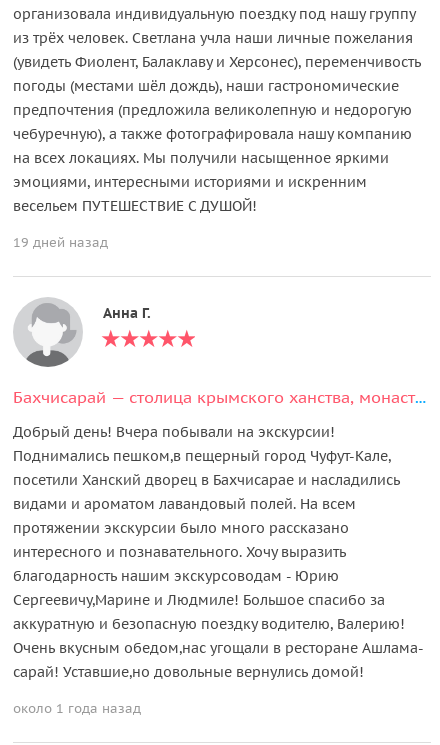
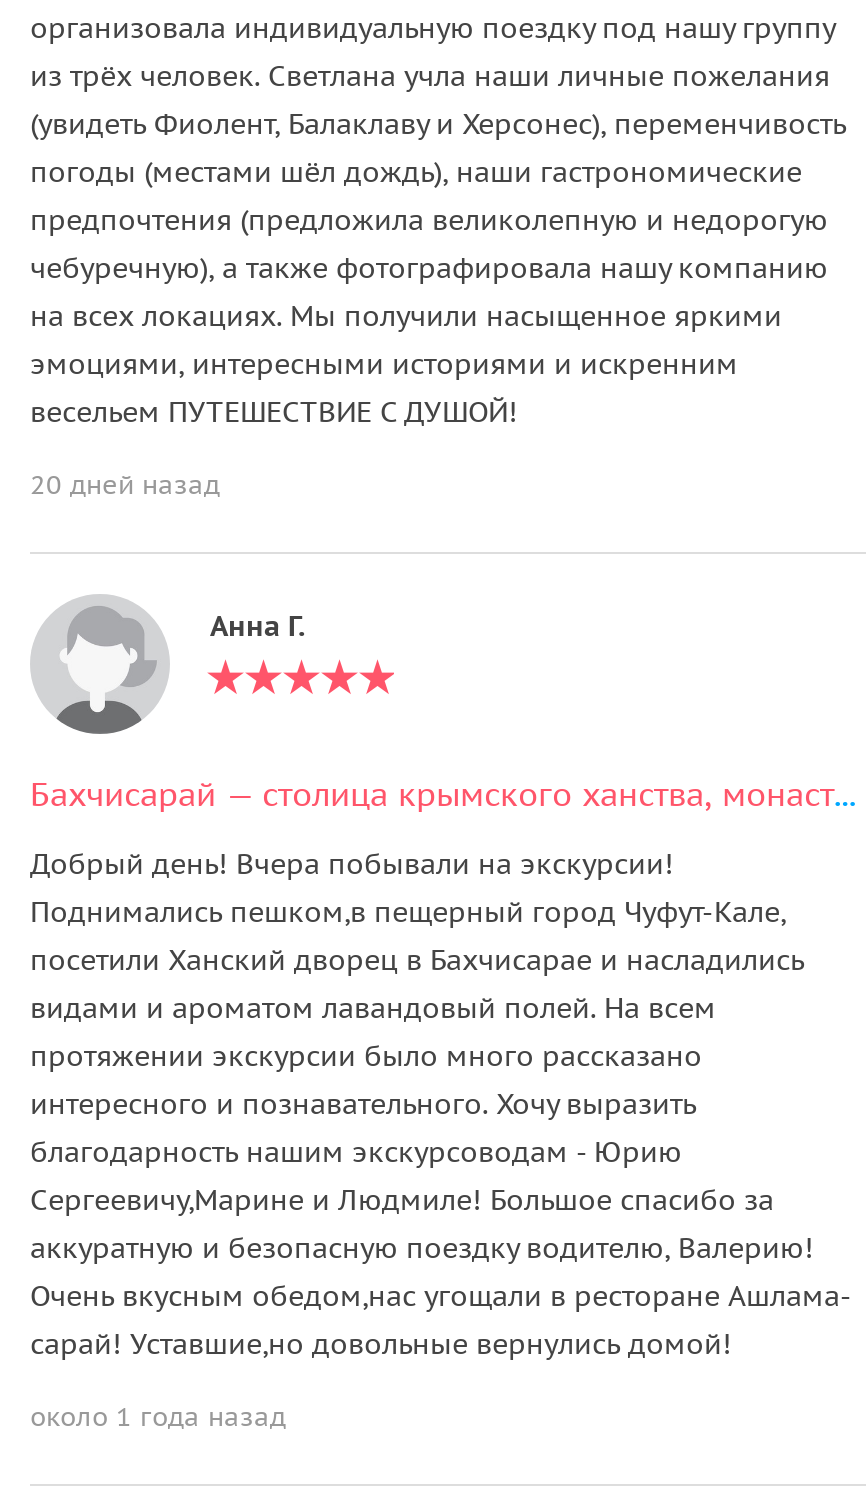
- 19 дней назад
+ 20 дней назад
